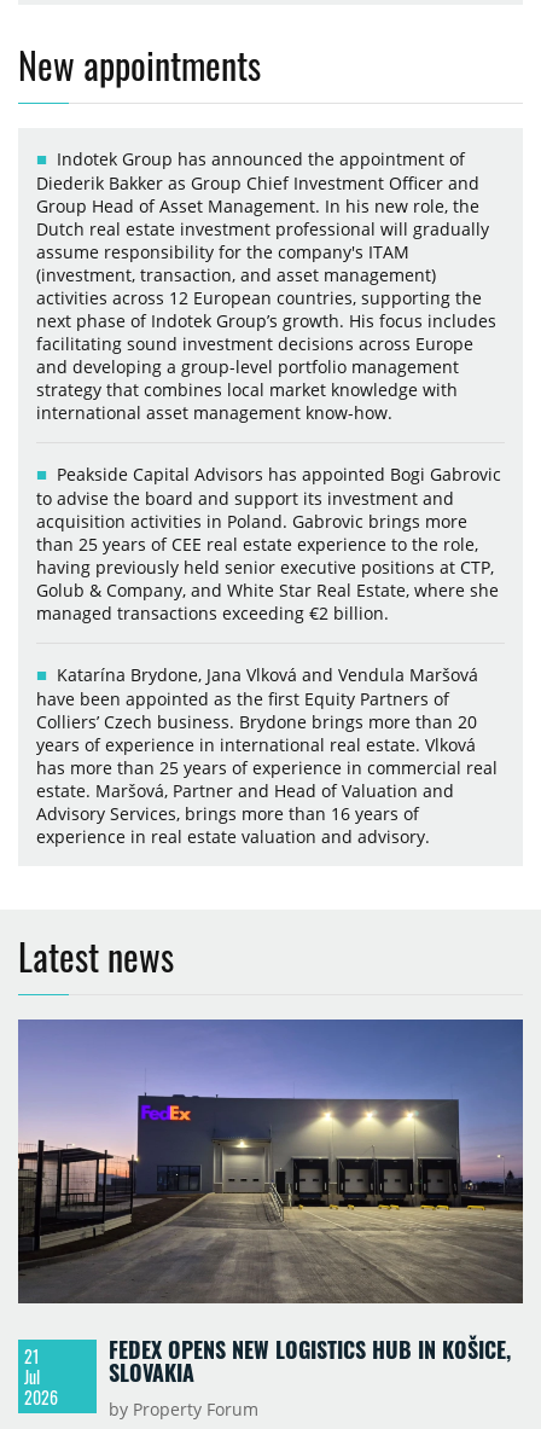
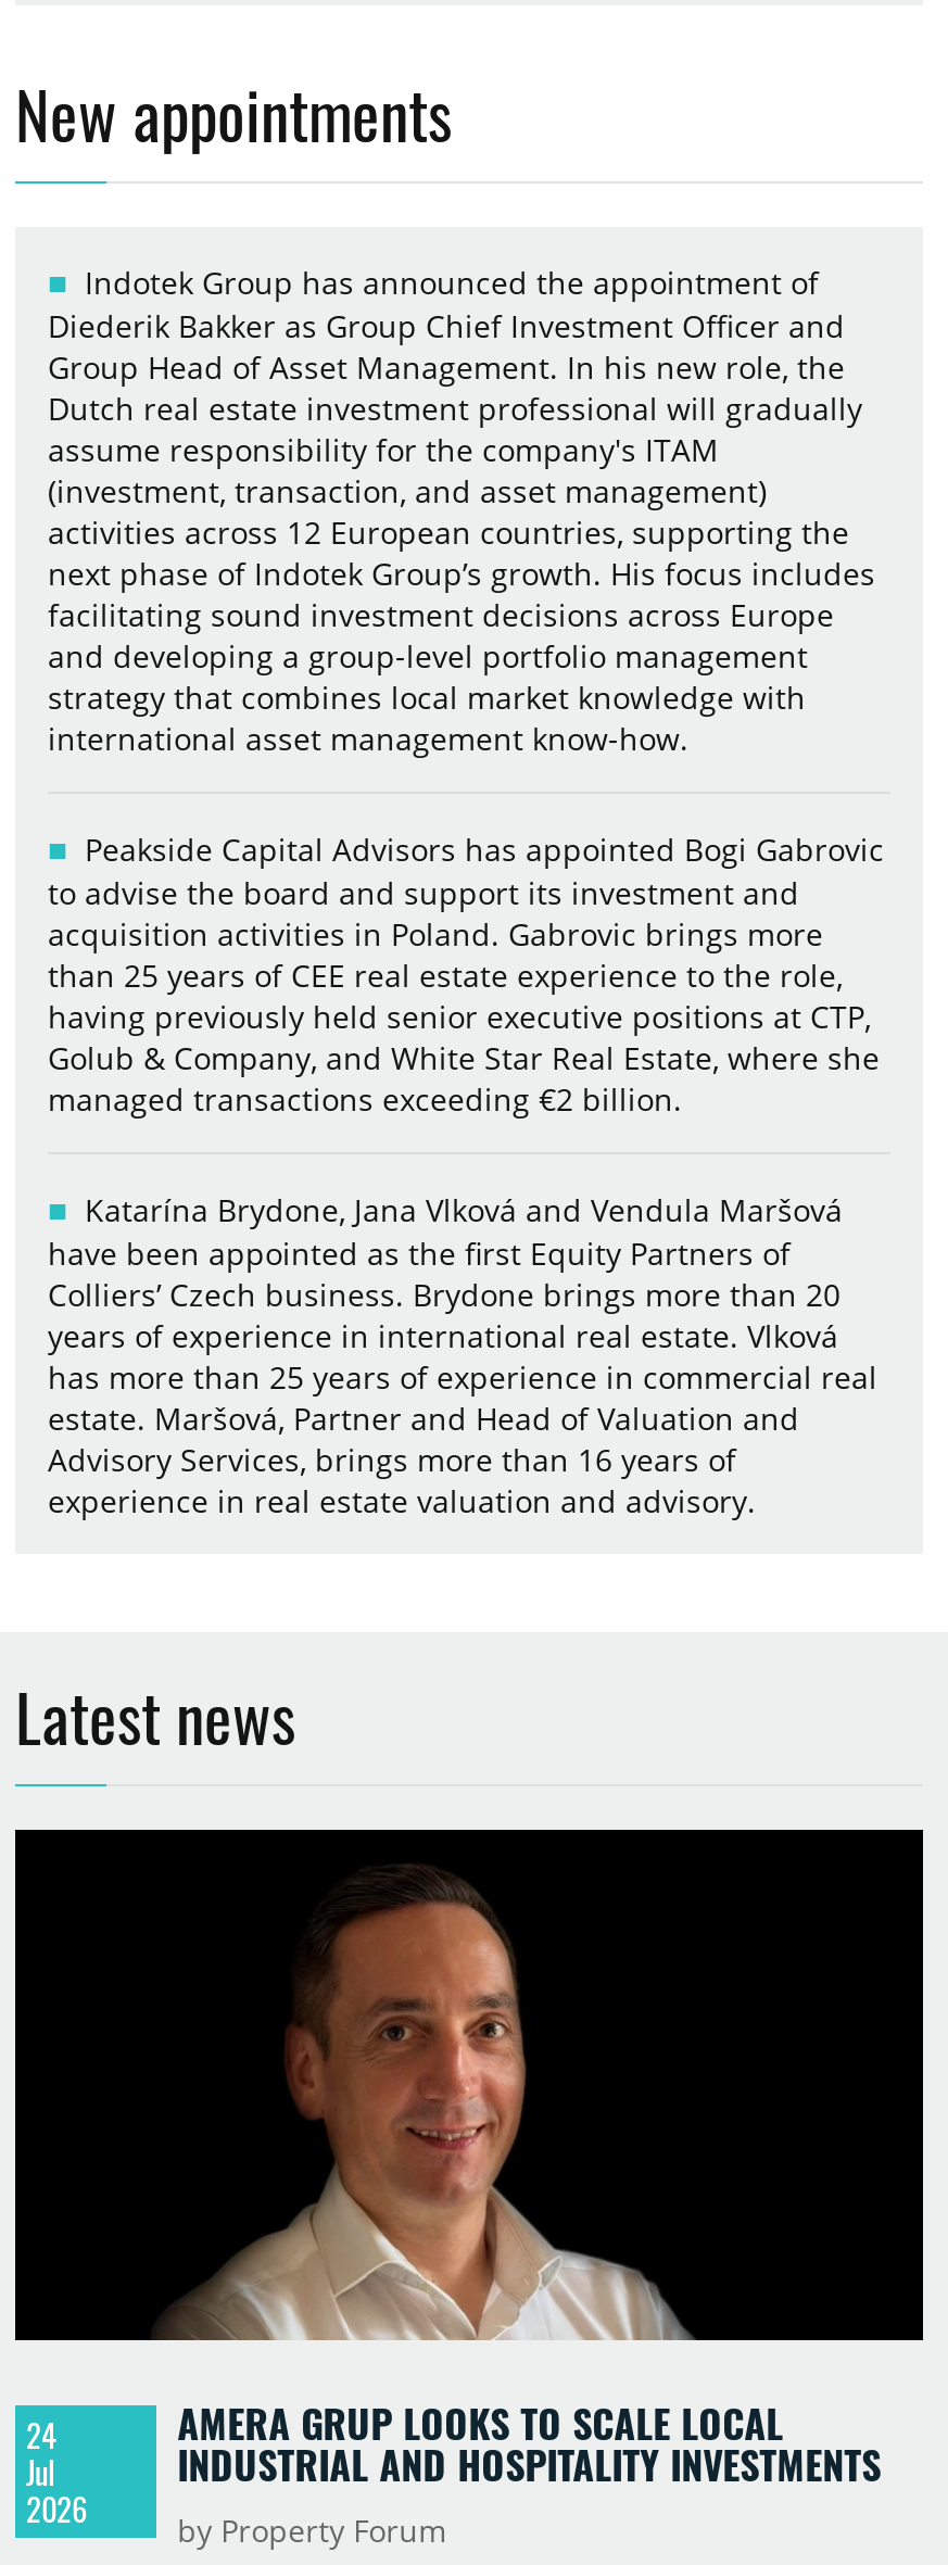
- [image]
- FEDEX OPENS NEW LOGISTICS HUB IN KOŠICE,
- SLOVAKIA
+ [image]
+ AMERA GRUP LOOKS TO SCALE LOCAL
+ INDUSTRIAL AND HOSPITALITY INVESTMENTS

- 21
+ 24
